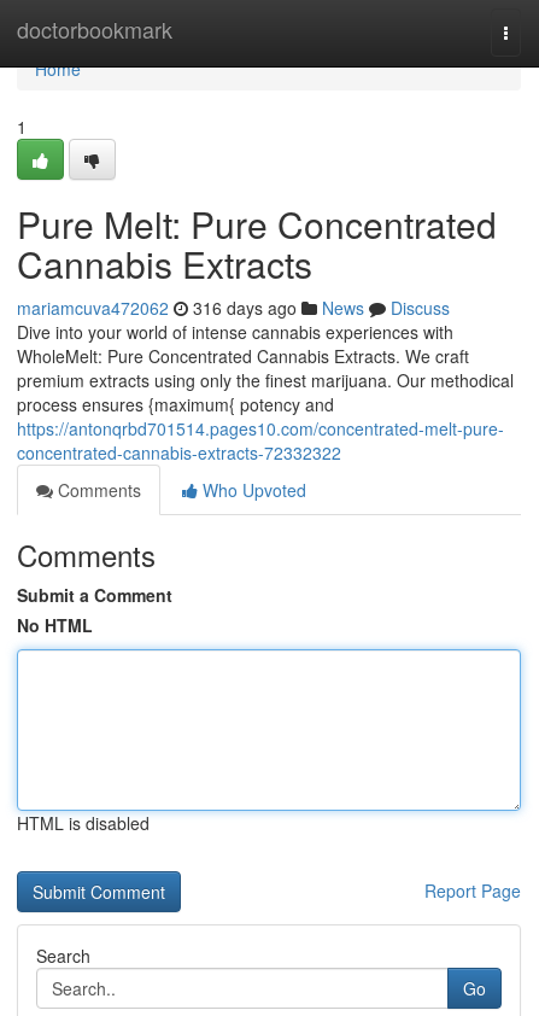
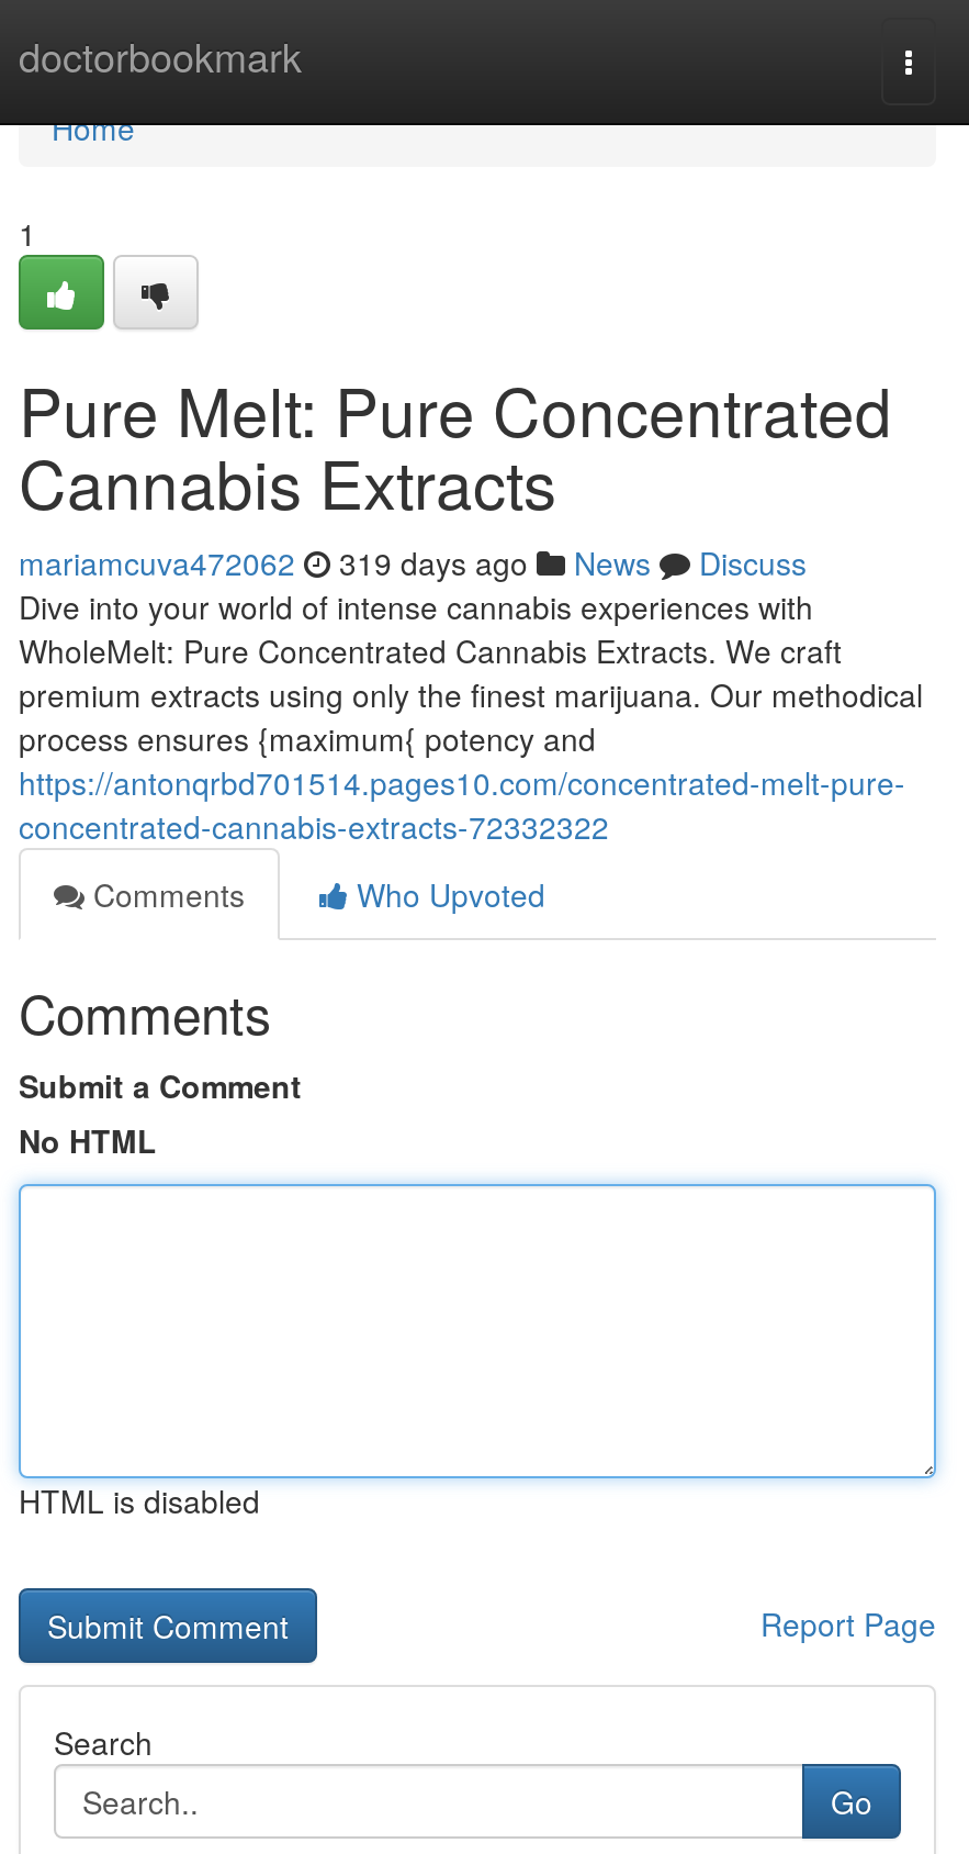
- mariamcuva472062 316 days ago News Discuss
+ mariamcuva472062 319 days ago News Discuss
